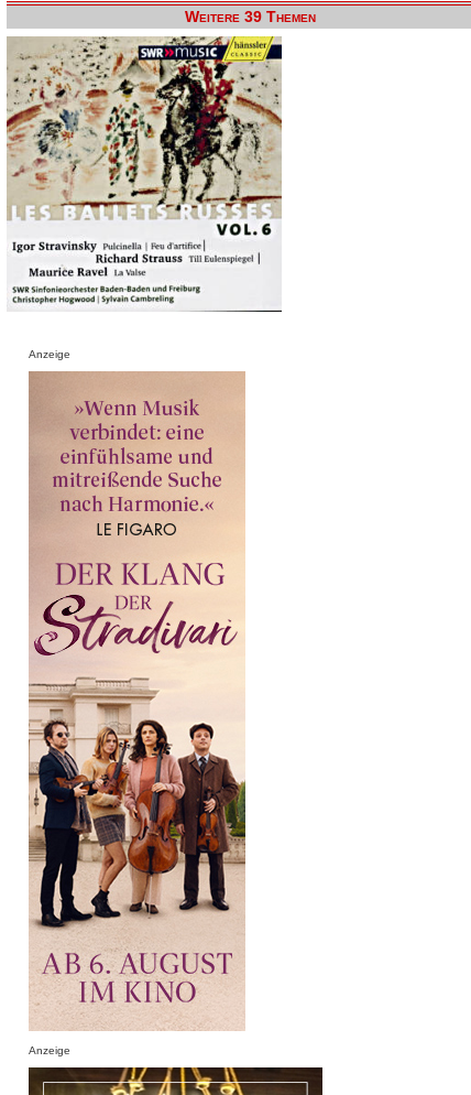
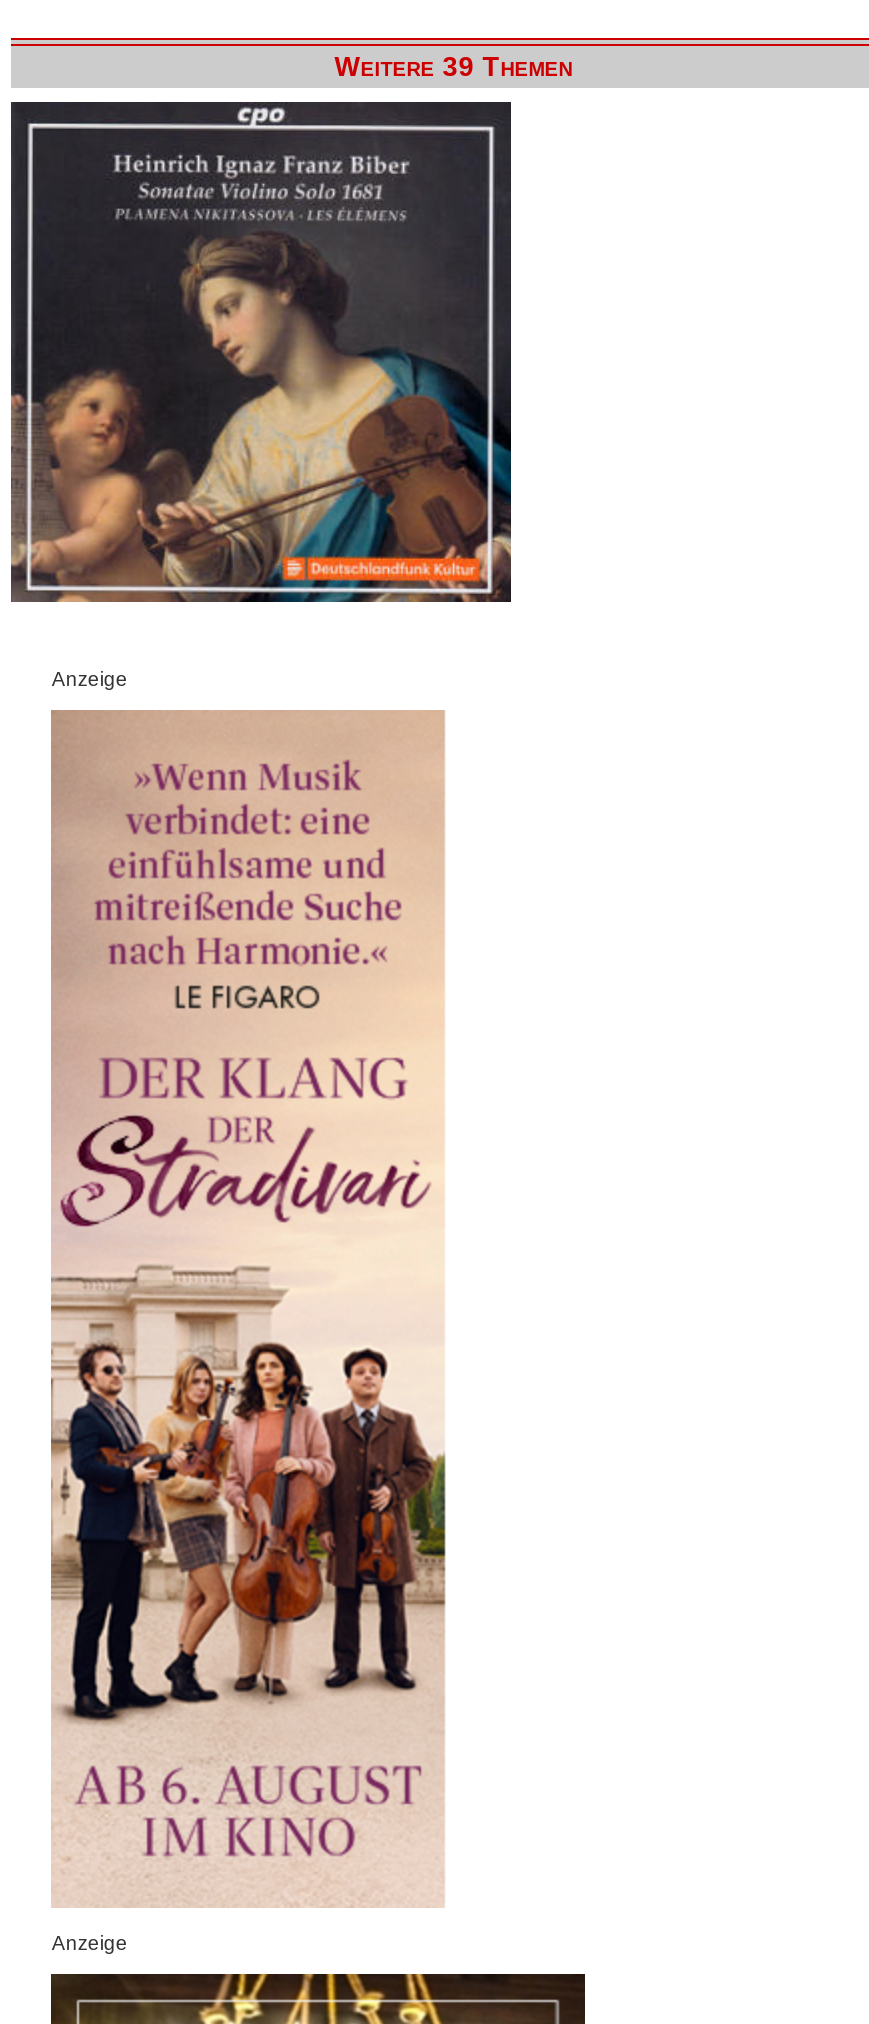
- [image]
+ [image]
